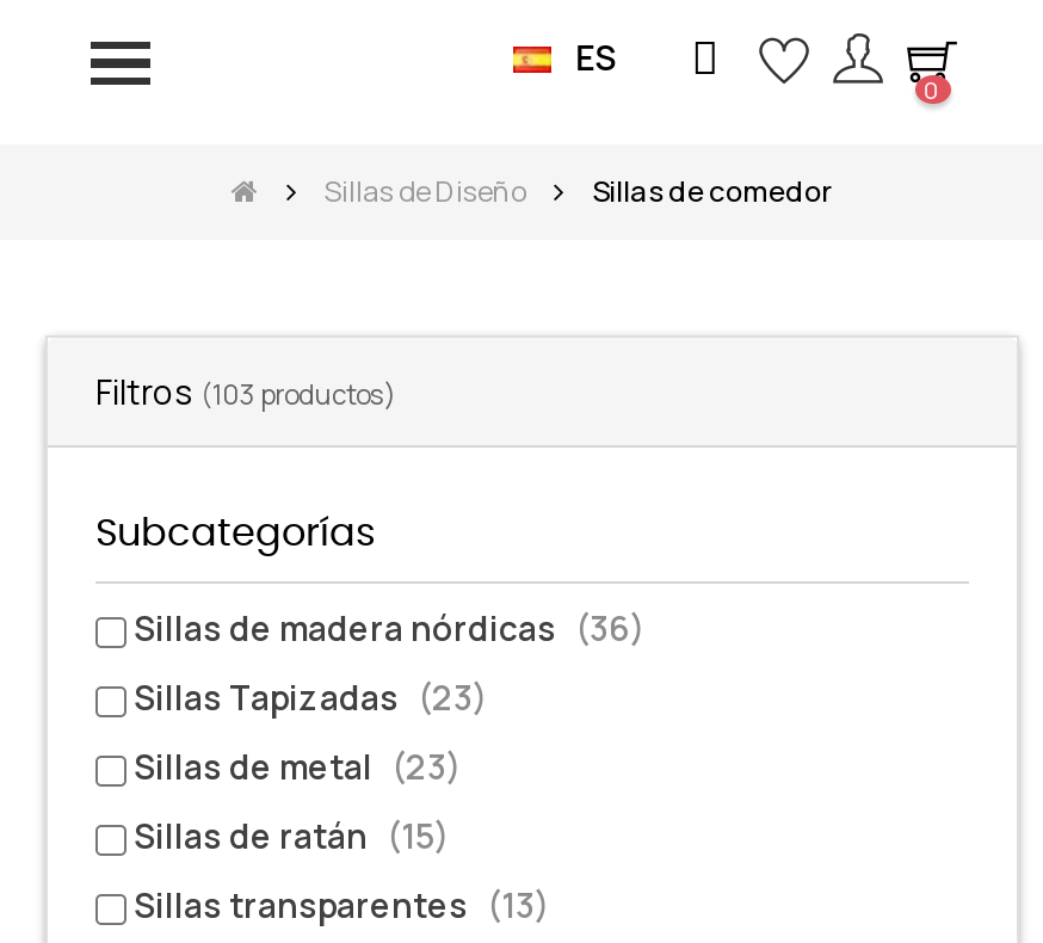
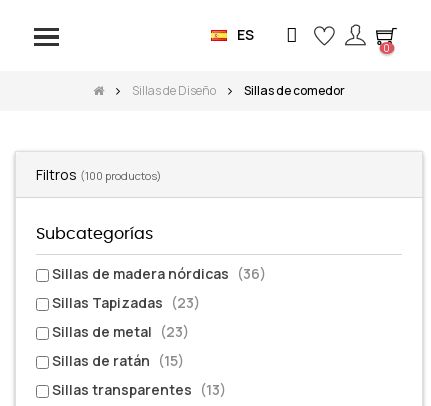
- Filtros (103 productos)
+ Filtros (100 productos)
